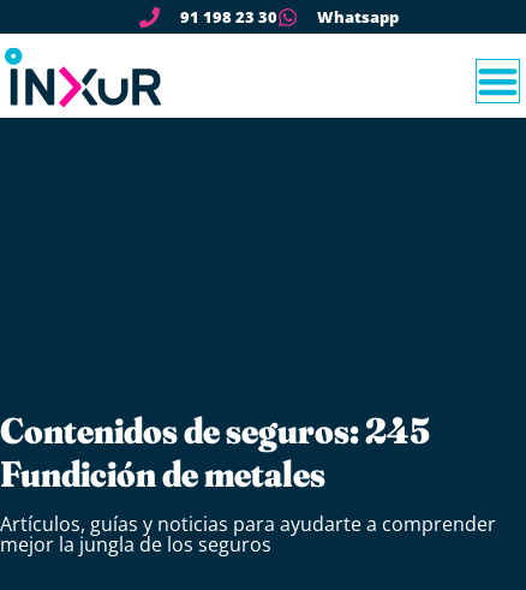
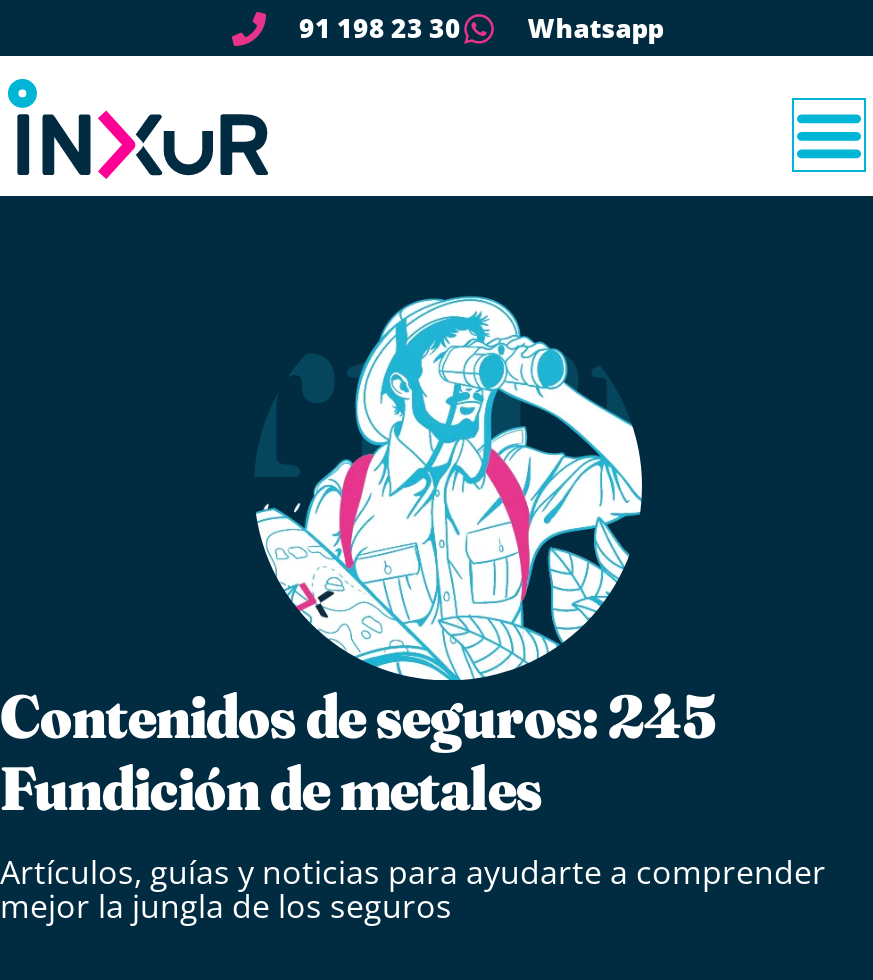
+ [image]
